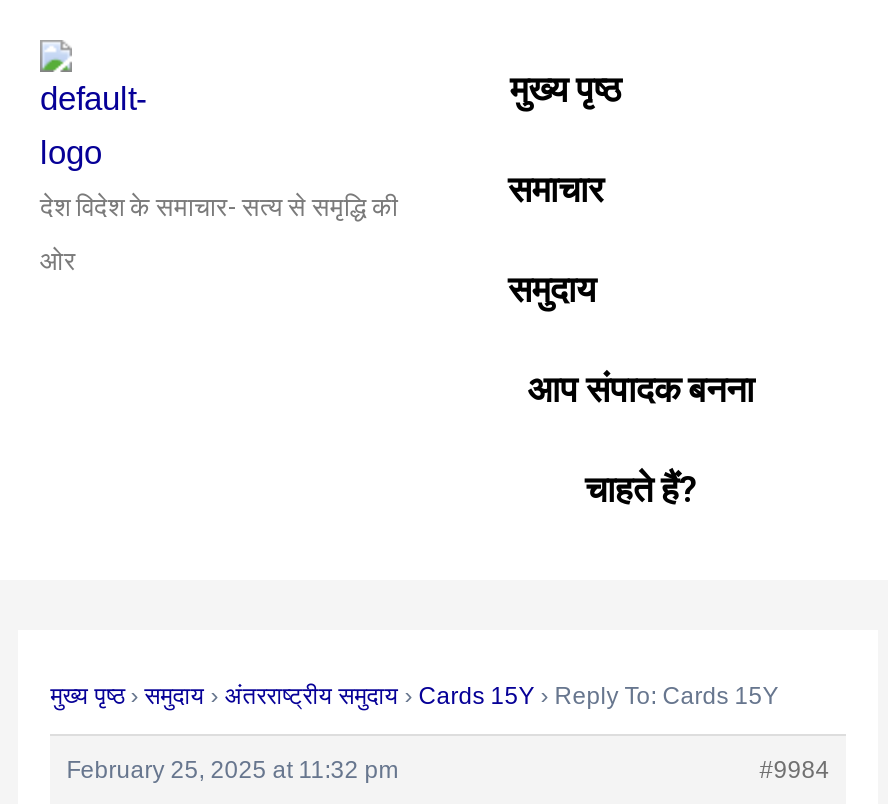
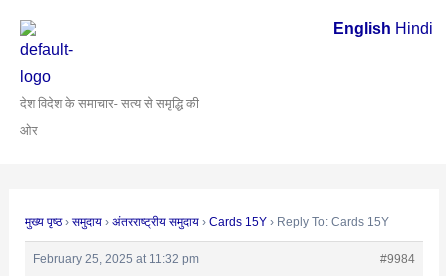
+ English Hindi

- मुख्य पृष्ठ
- समाचार
- समुदाय
- आप संपादक बनना
- चाहते हैं?
